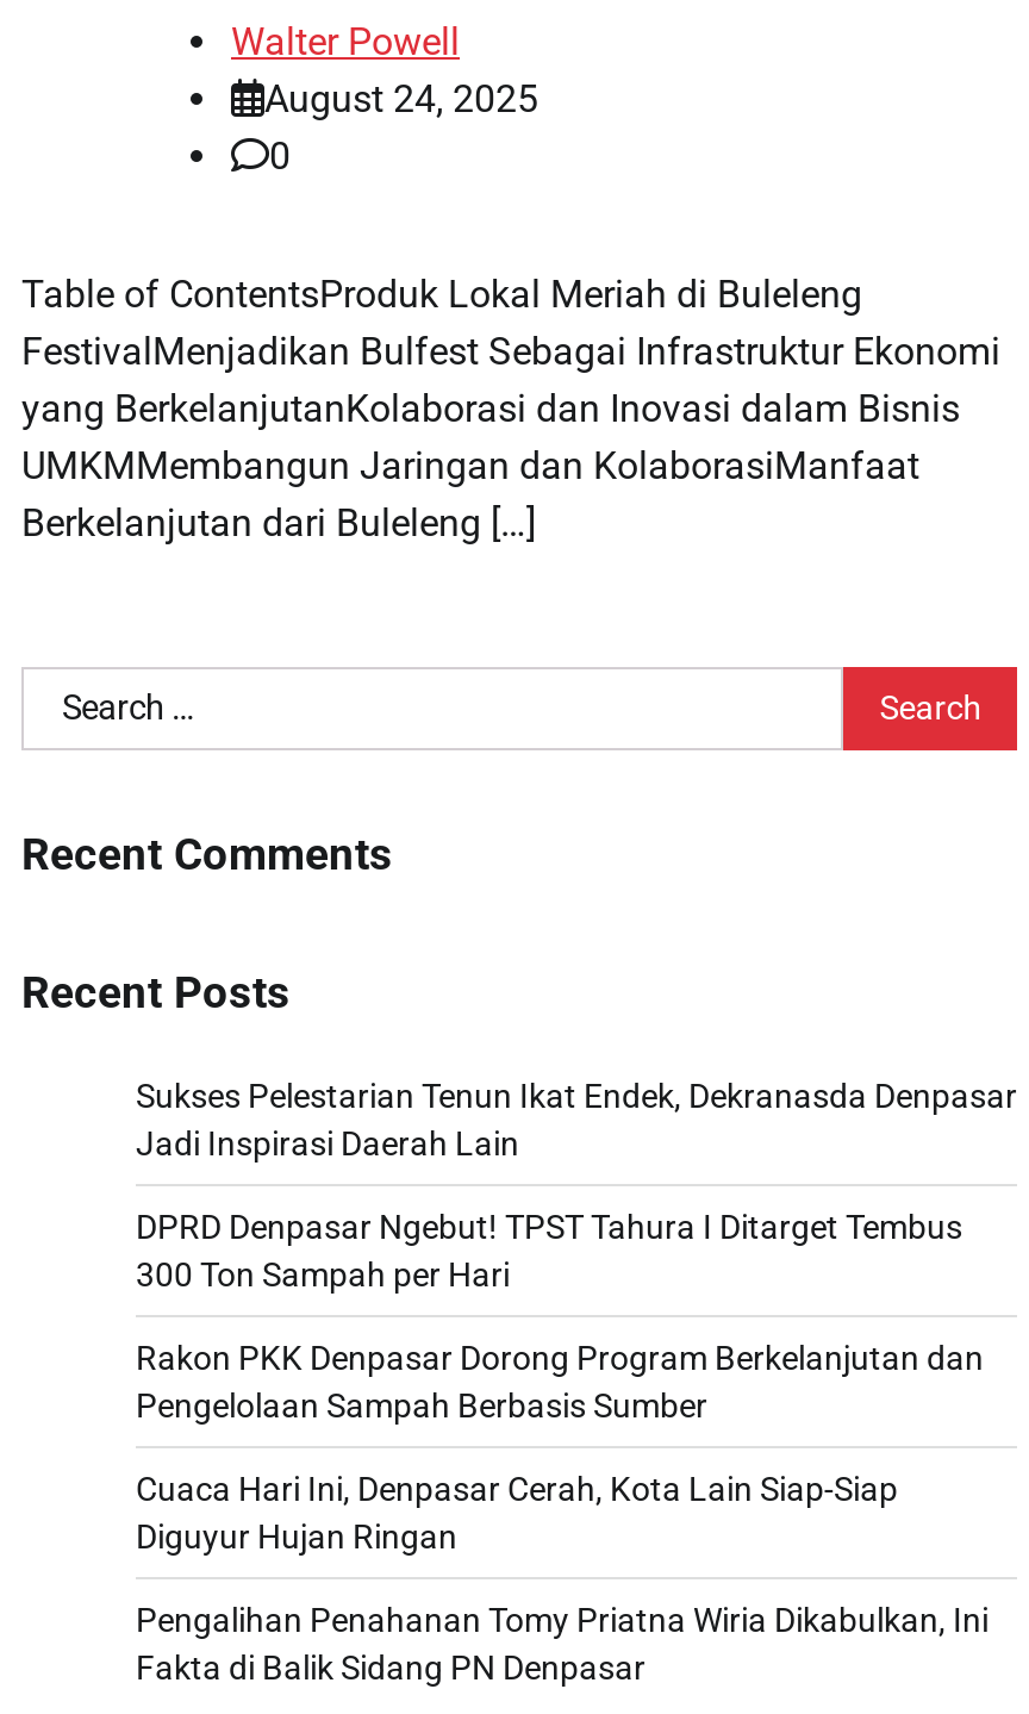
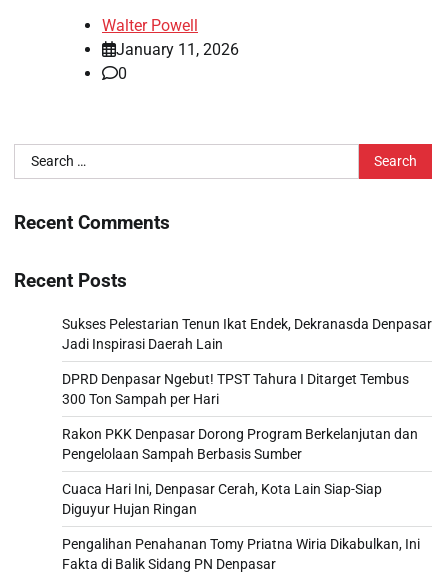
- August 24, 2025
+ January 11, 2026

- Table of ContentsProduk Lokal Meriah di Buleleng
- FestivalMenjadikan Bulfest Sebagai Infrastruktur Ekonomi
- yang BerkelanjutanKolaborasi dan Inovasi dalam Bisnis
- UMKMMembangun Jaringan dan KolaborasiManfaat
- Berkelanjutan dari Buleleng […]
